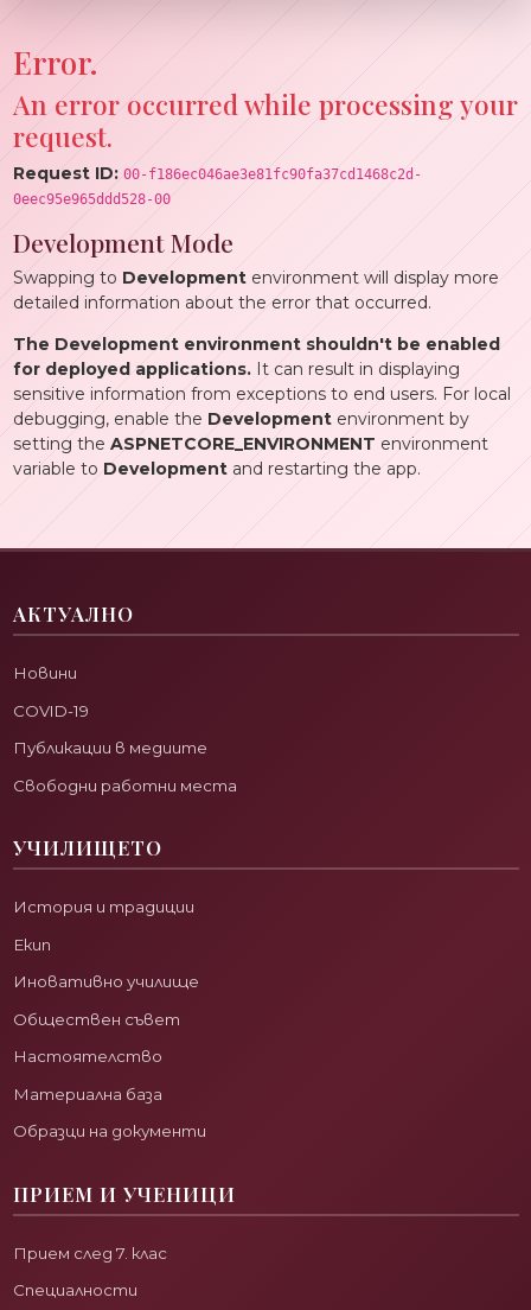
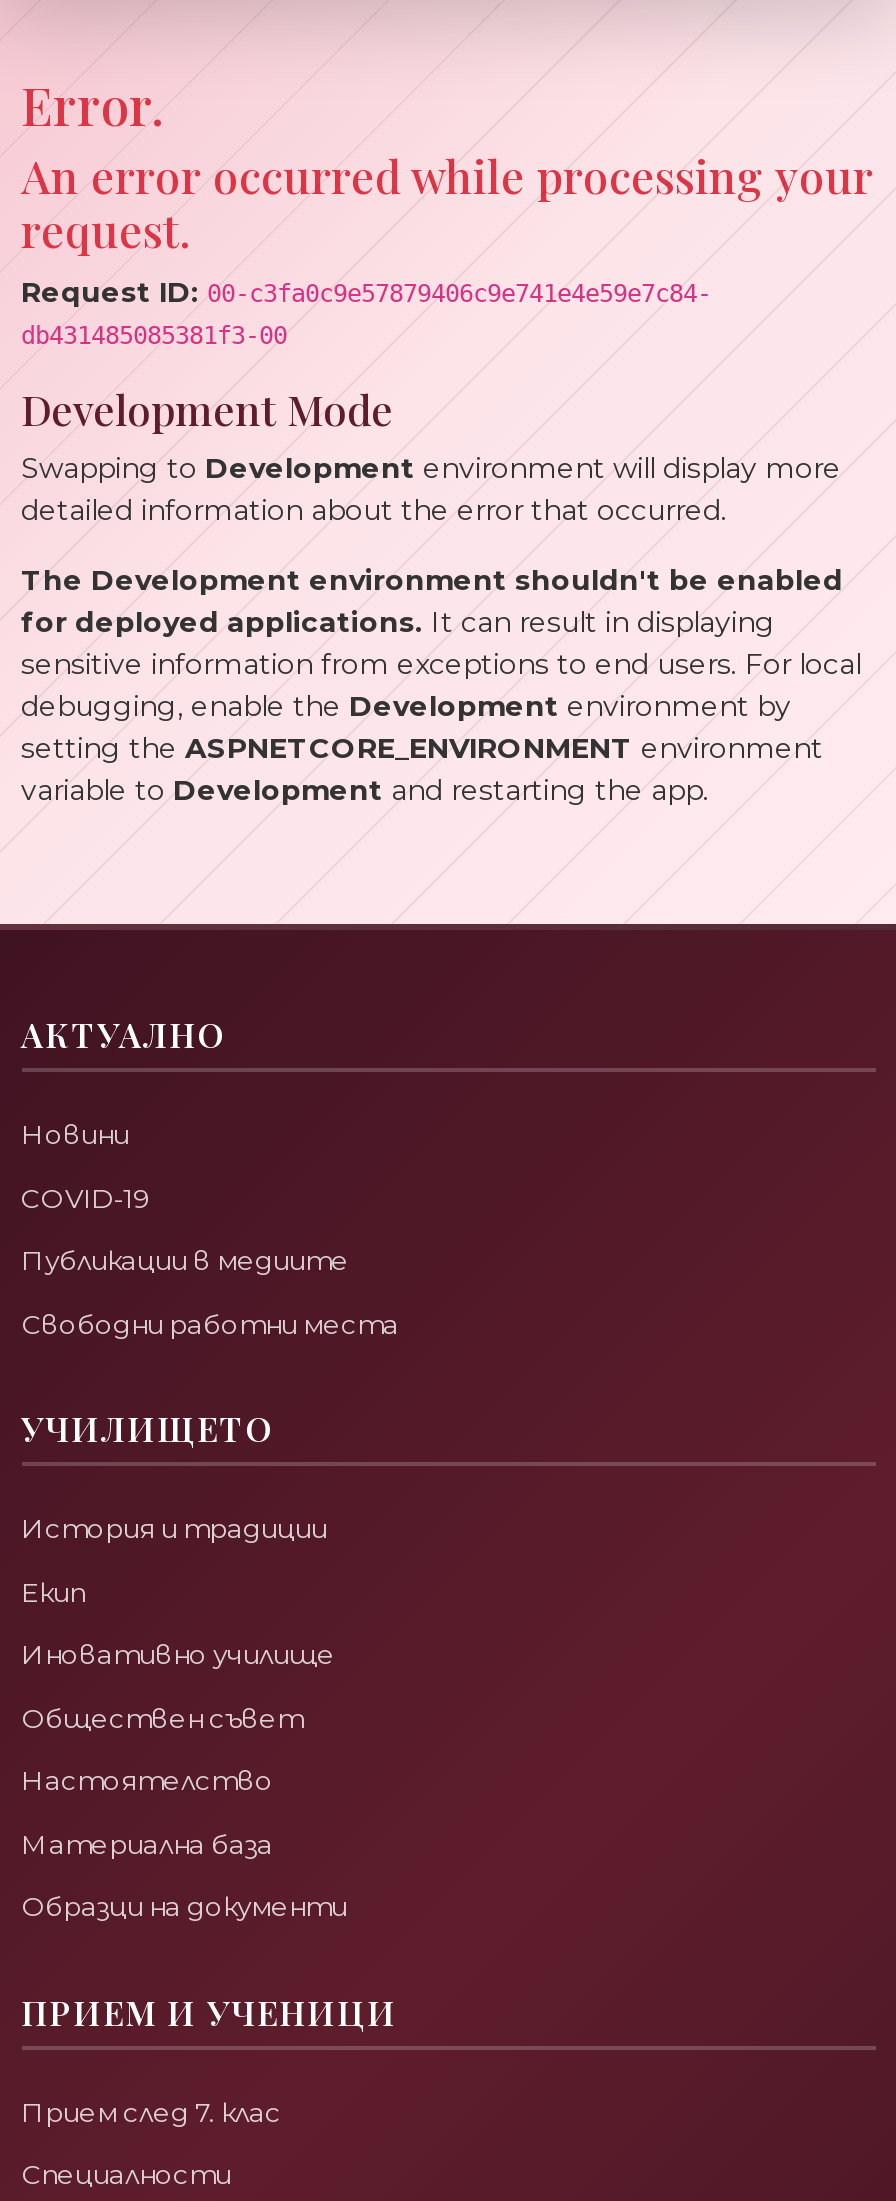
- Request ID: 00-f186ec046ae3e81fc90fa37cd1468c2d-
- 0eec95e965ddd528-00
+ Request ID: 00-c3fa0c9e57879406c9e741e4e59e7c84-
+ db431485085381f3-00
